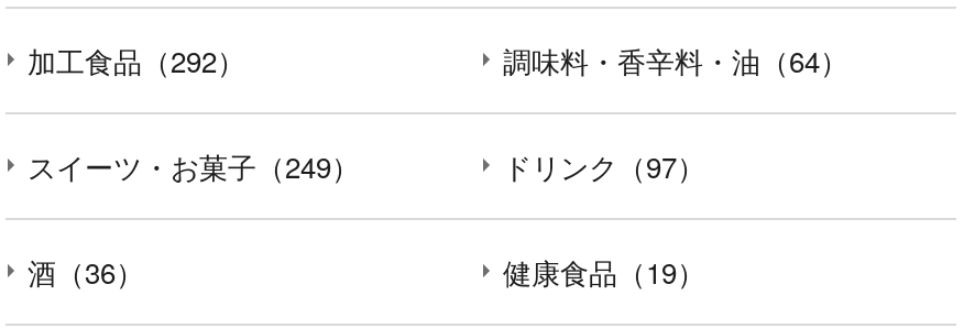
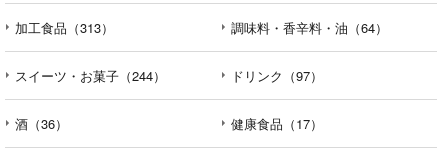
- 加工食品（292）
+ 加工食品（313）

- スイーツ・お菓子（249）
+ スイーツ・お菓子（244）

- 健康食品（19）
+ 健康食品（17）
